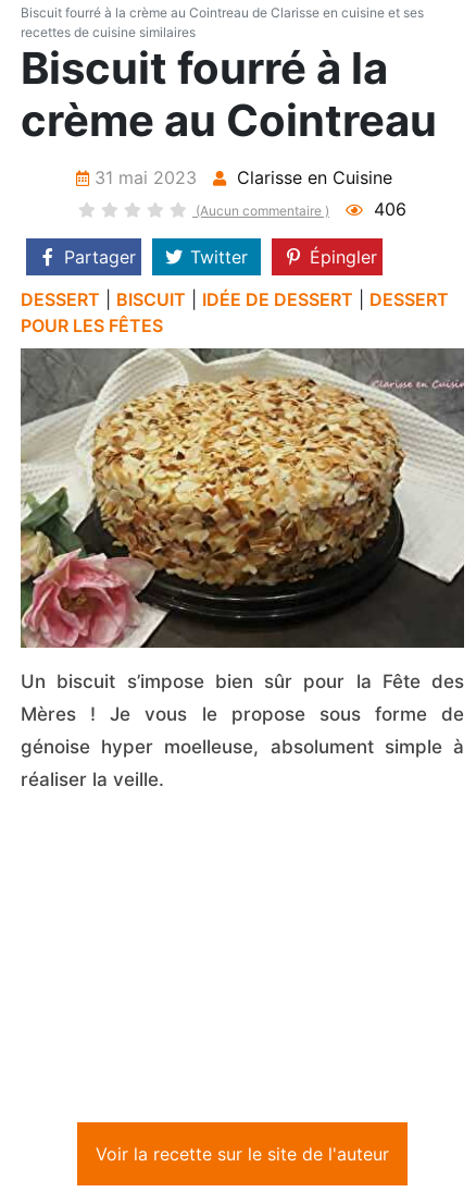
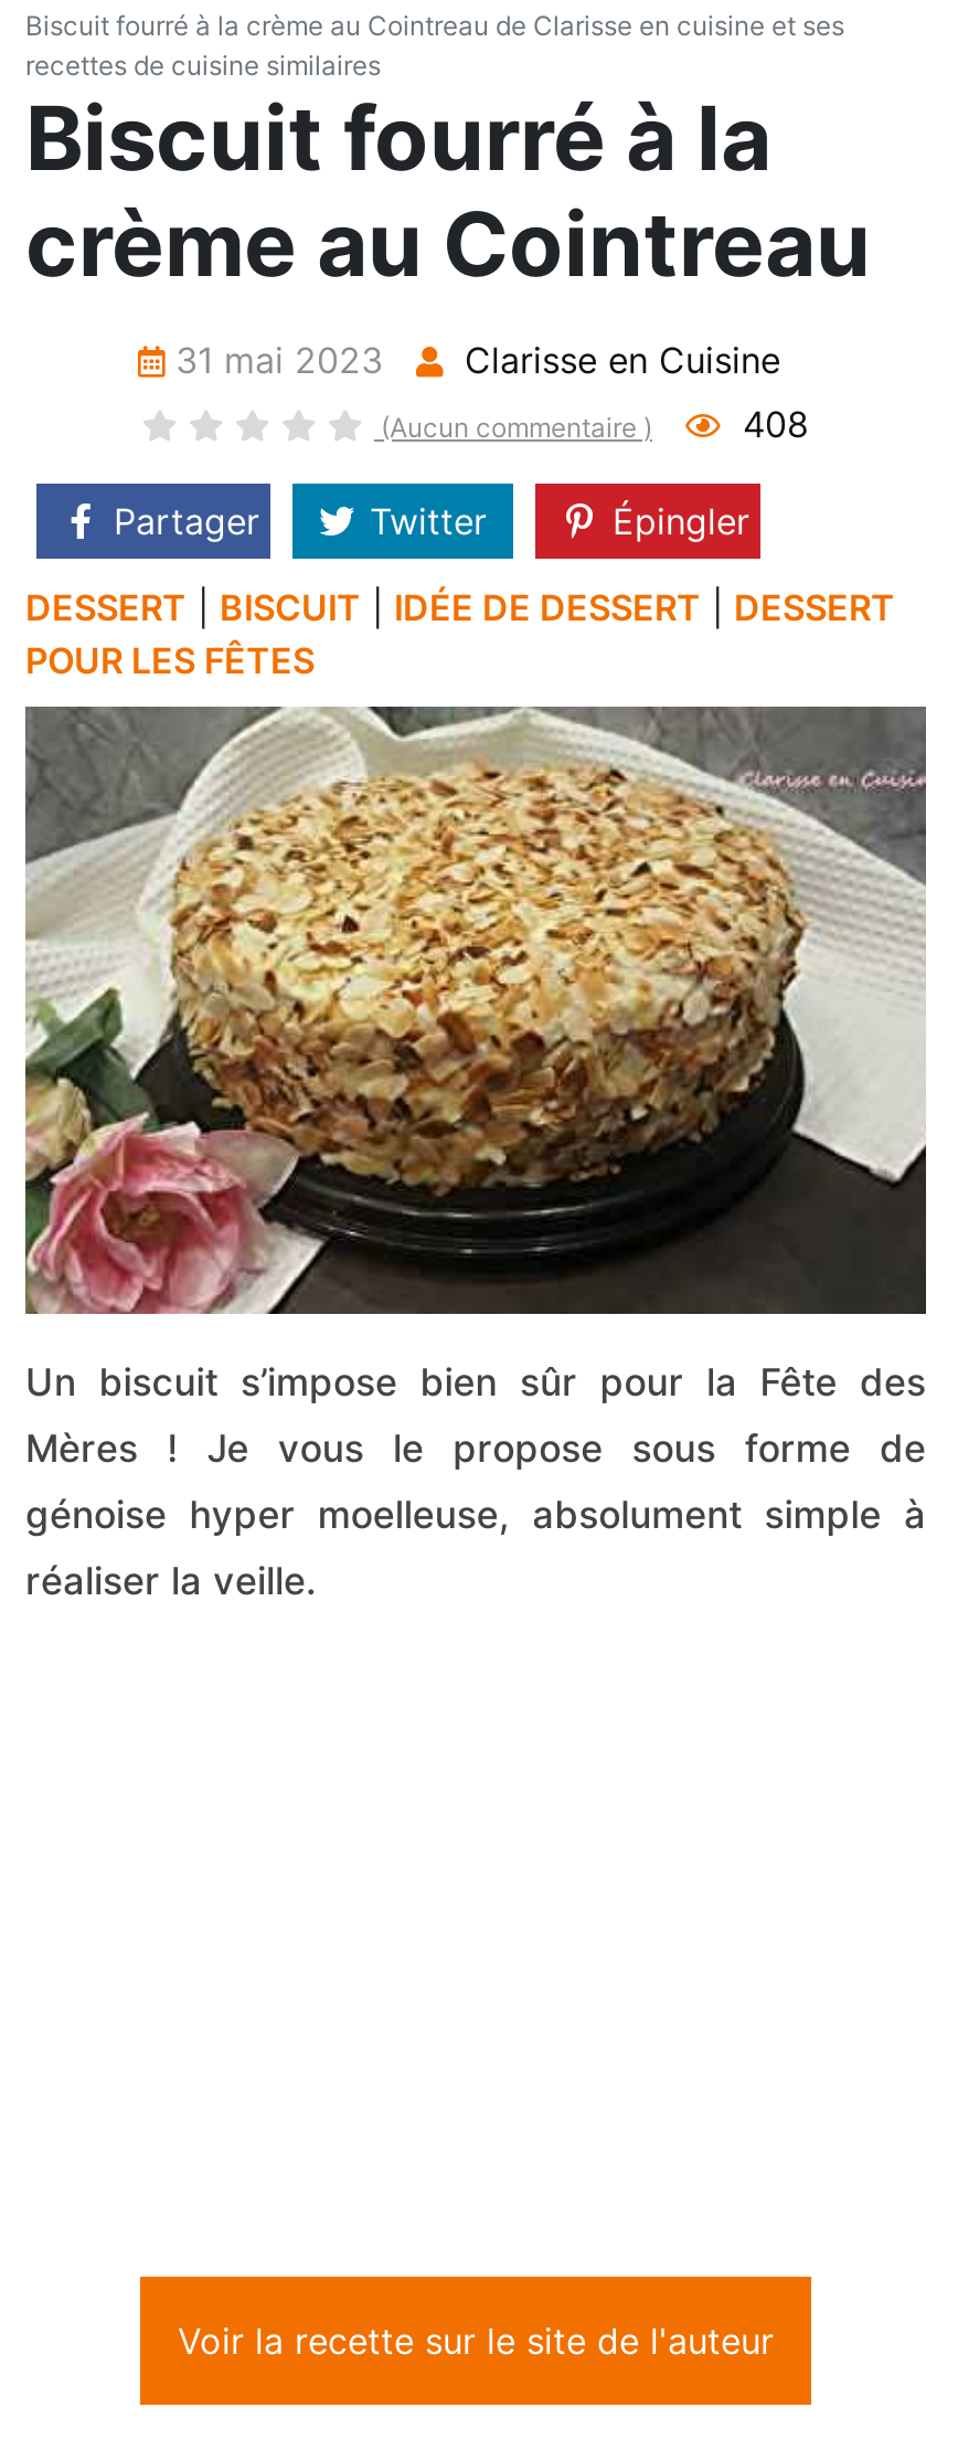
- 406
+ 408
